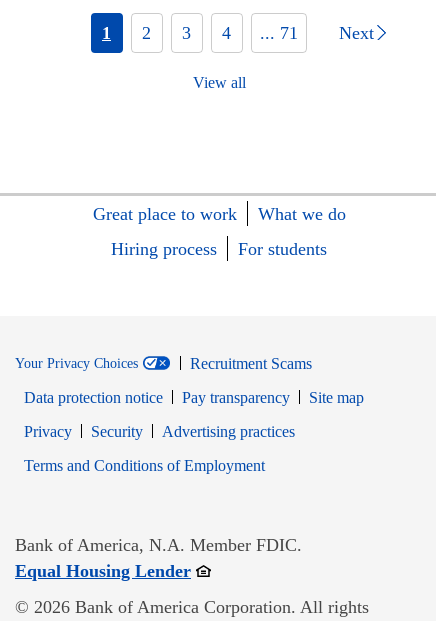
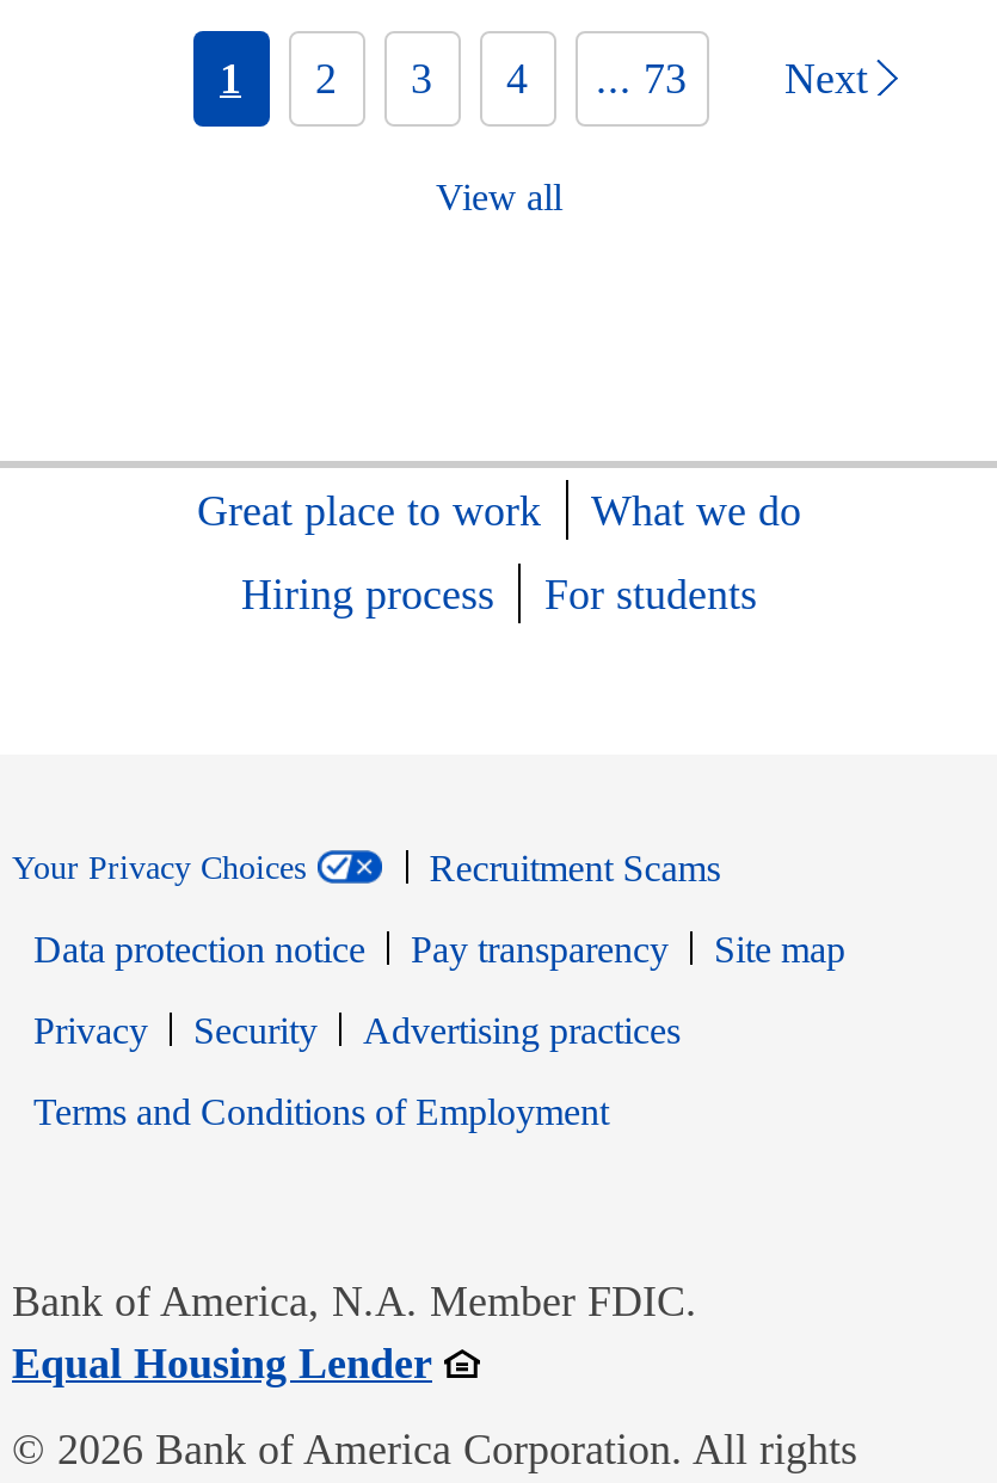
- 1 2 3 4 ... 71
+ 1 2 3 4 ... 73
